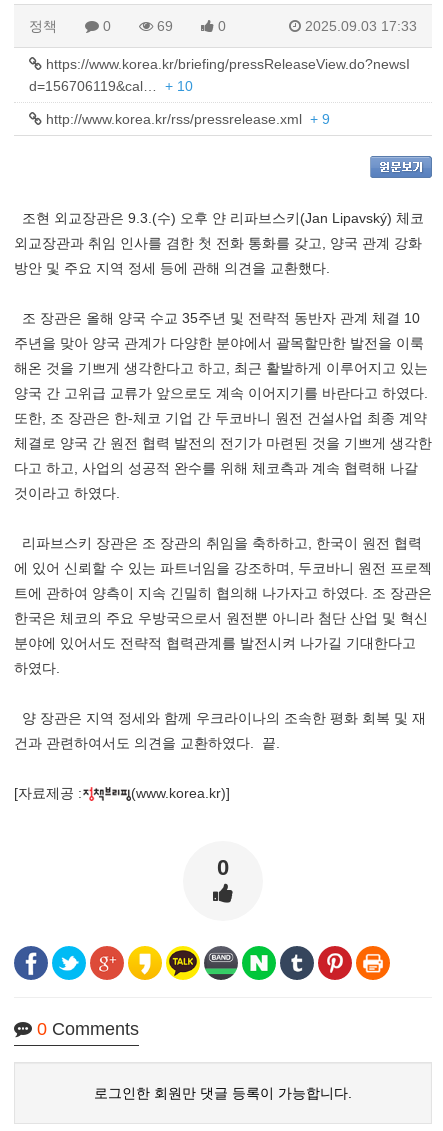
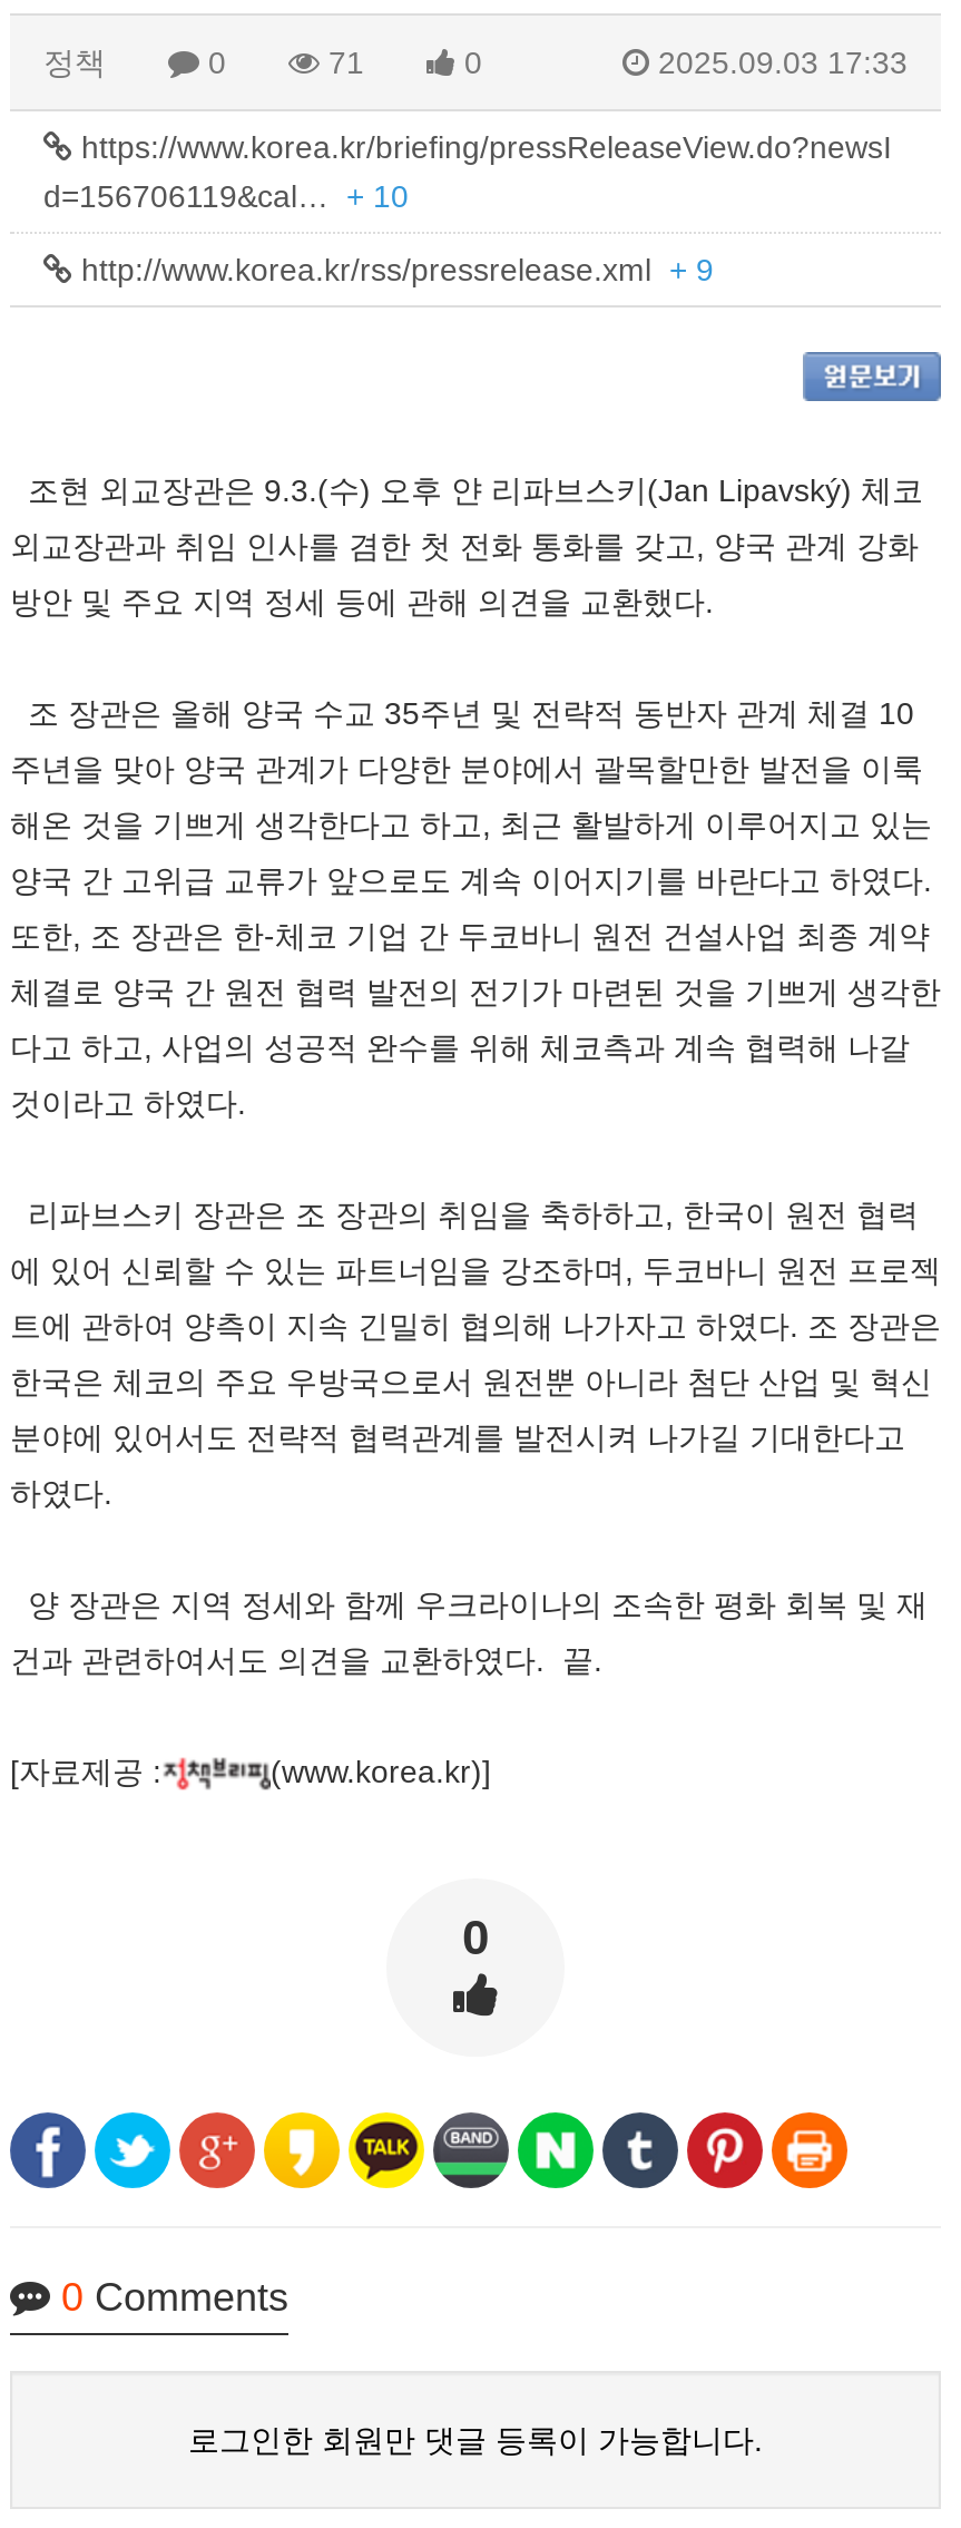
- 69
+ 71
